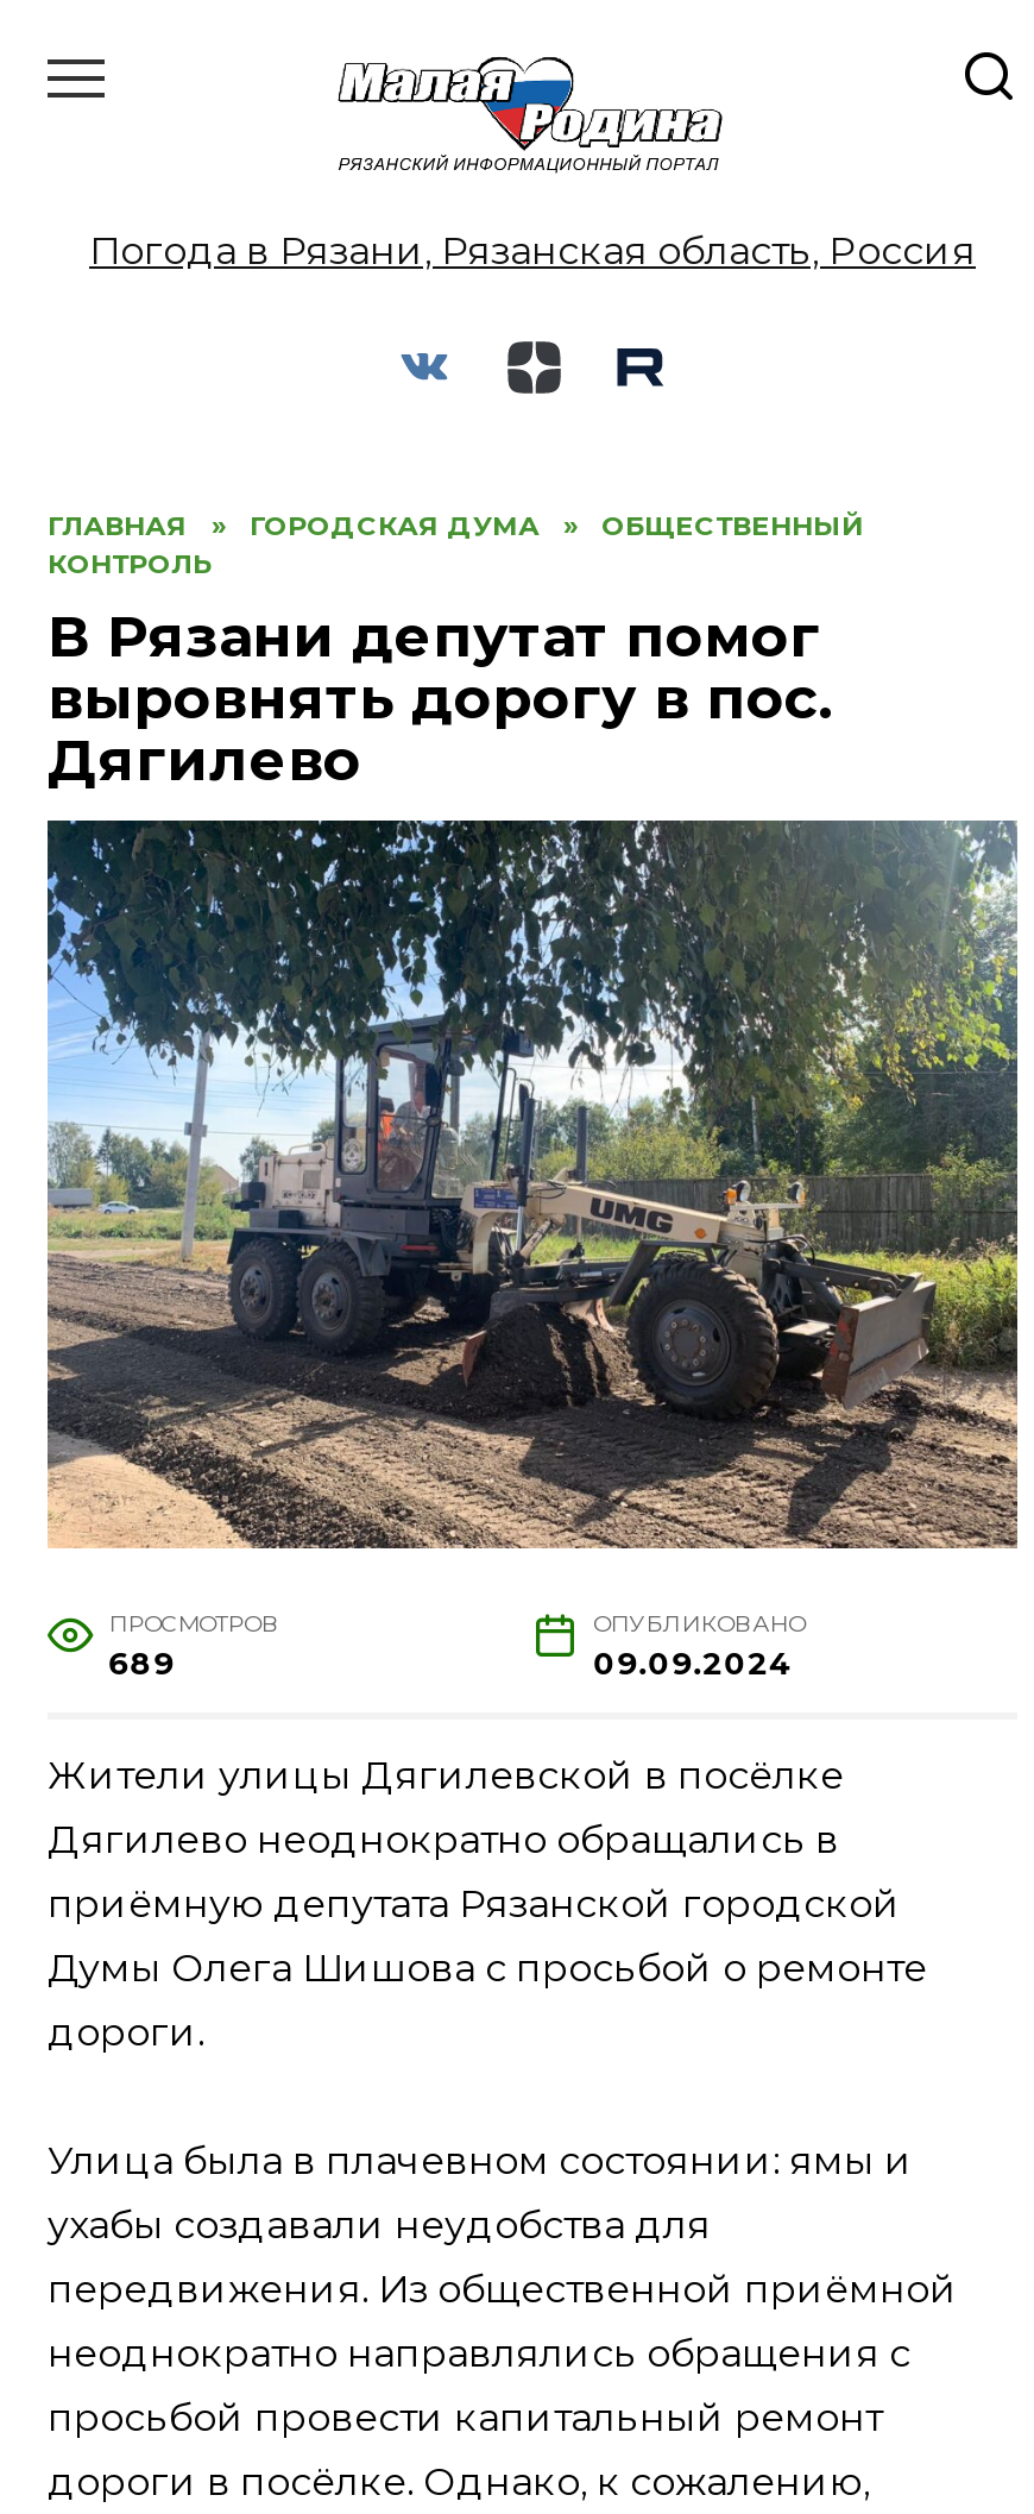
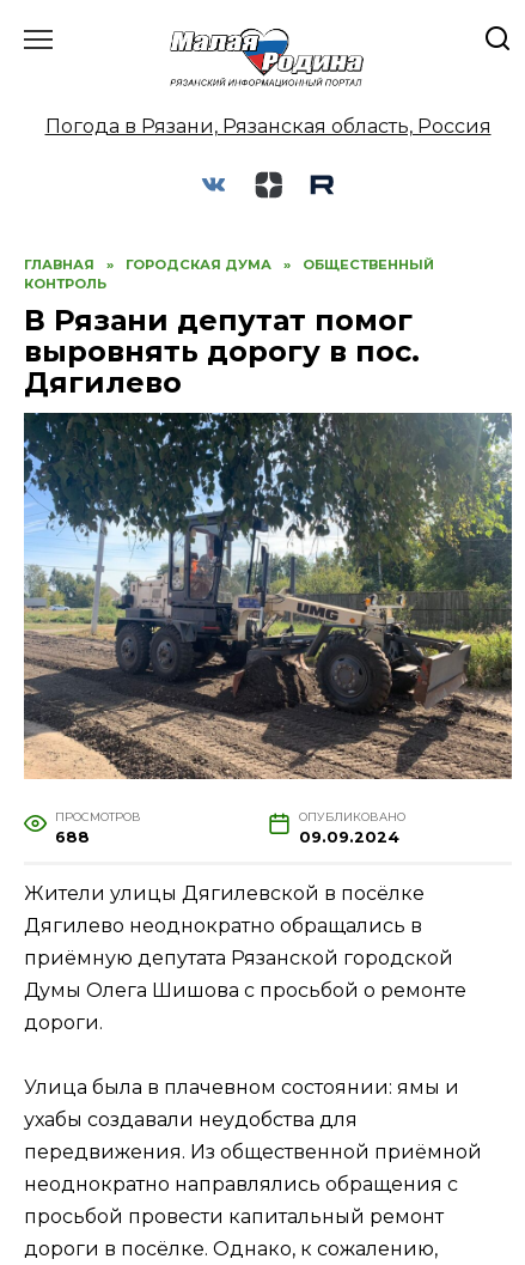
- 689
+ 688
